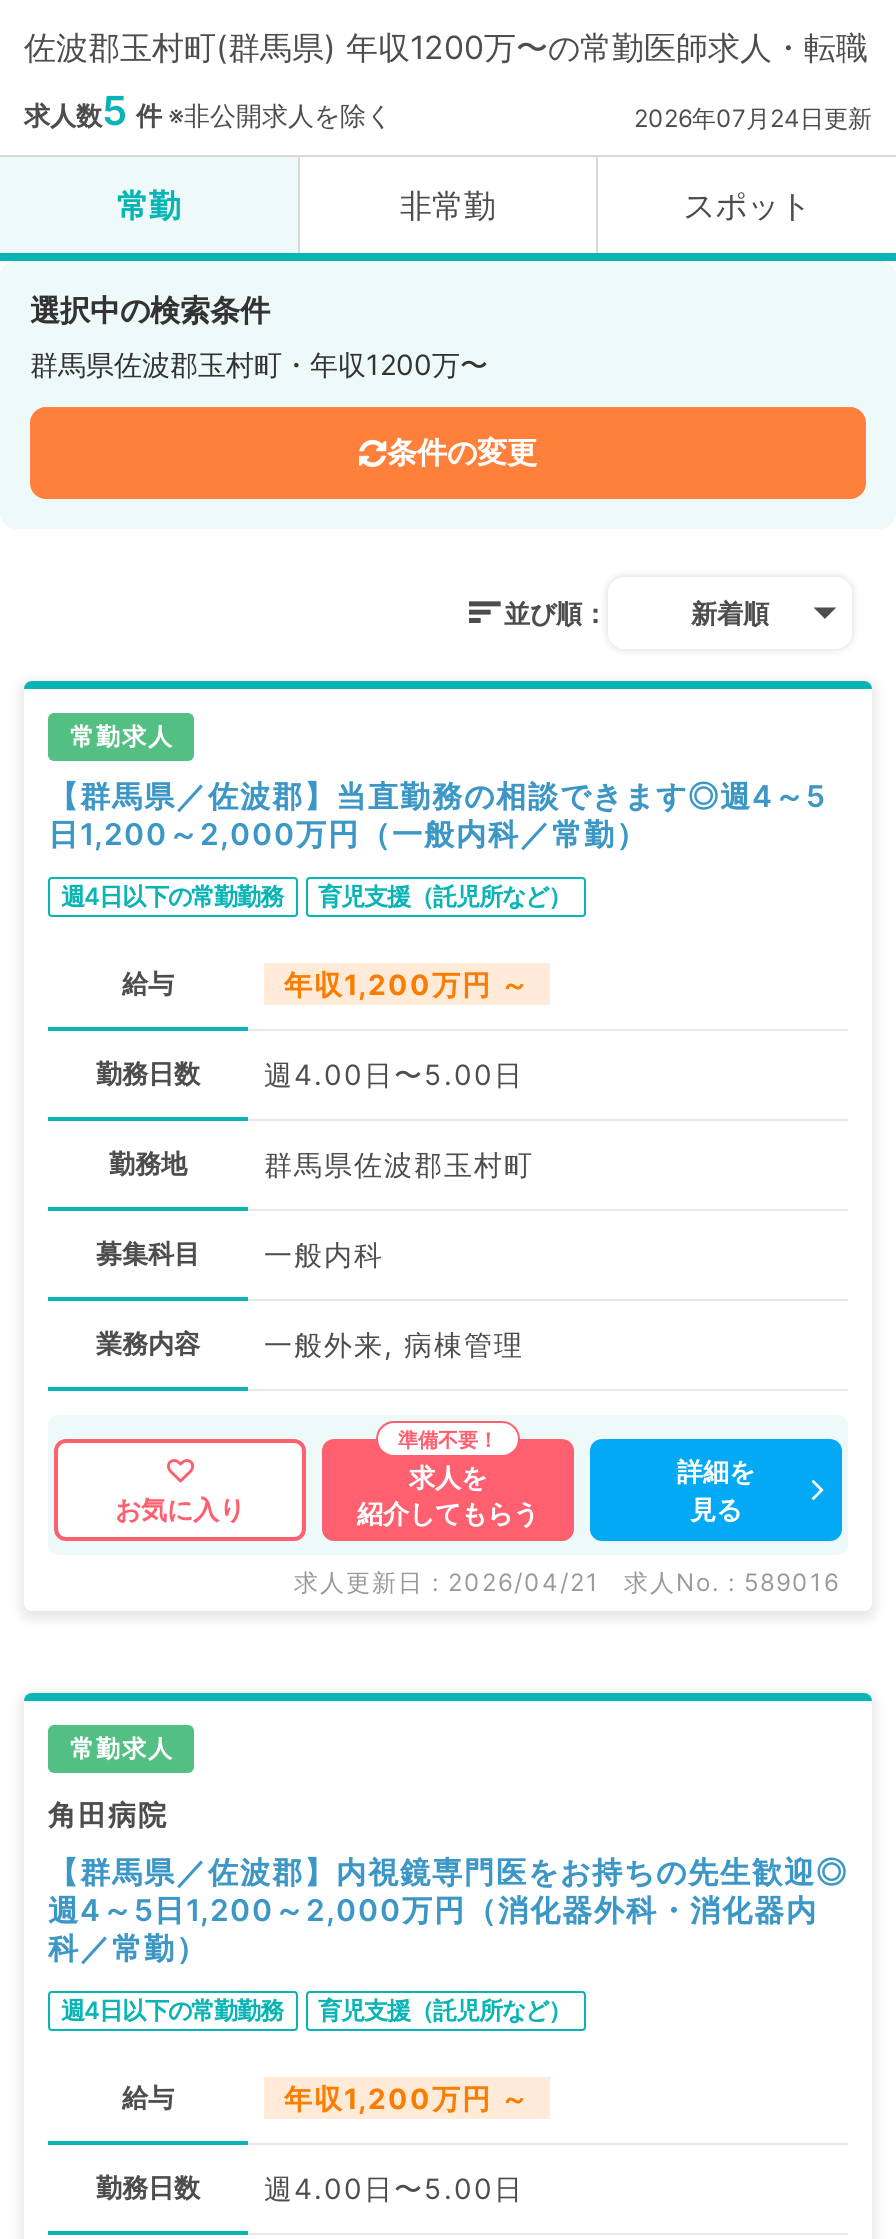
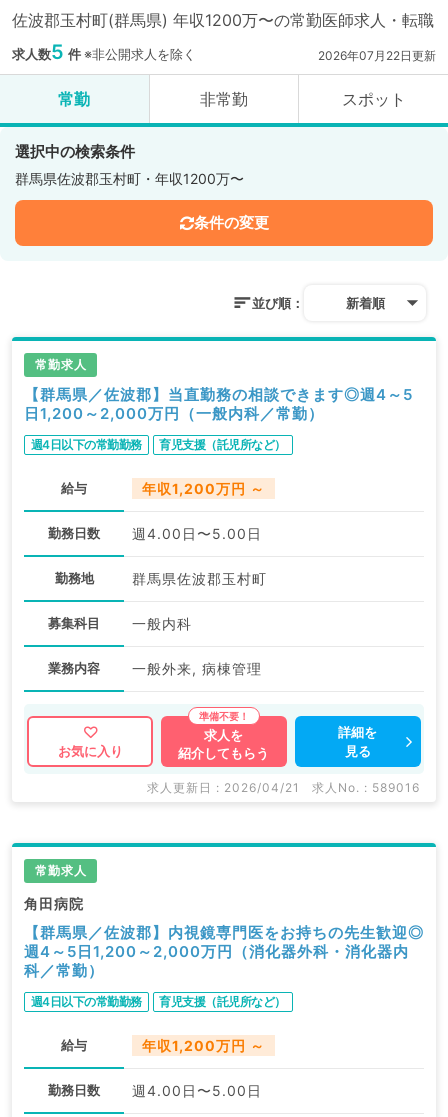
- 2026年07月24日更新
+ 2026年07月22日更新
